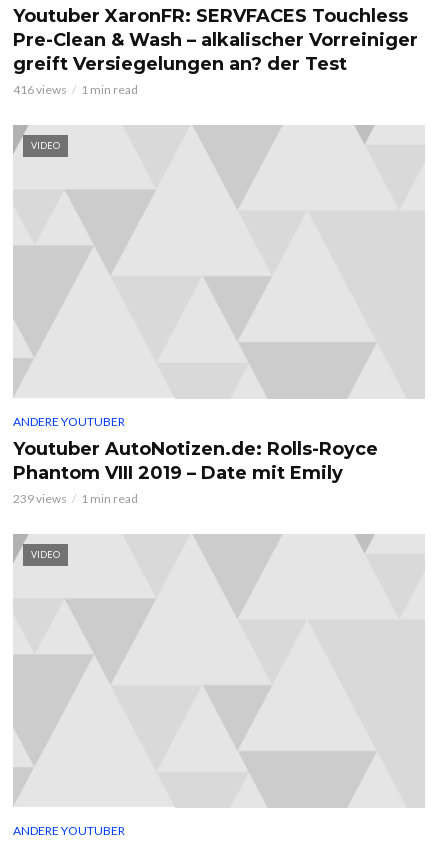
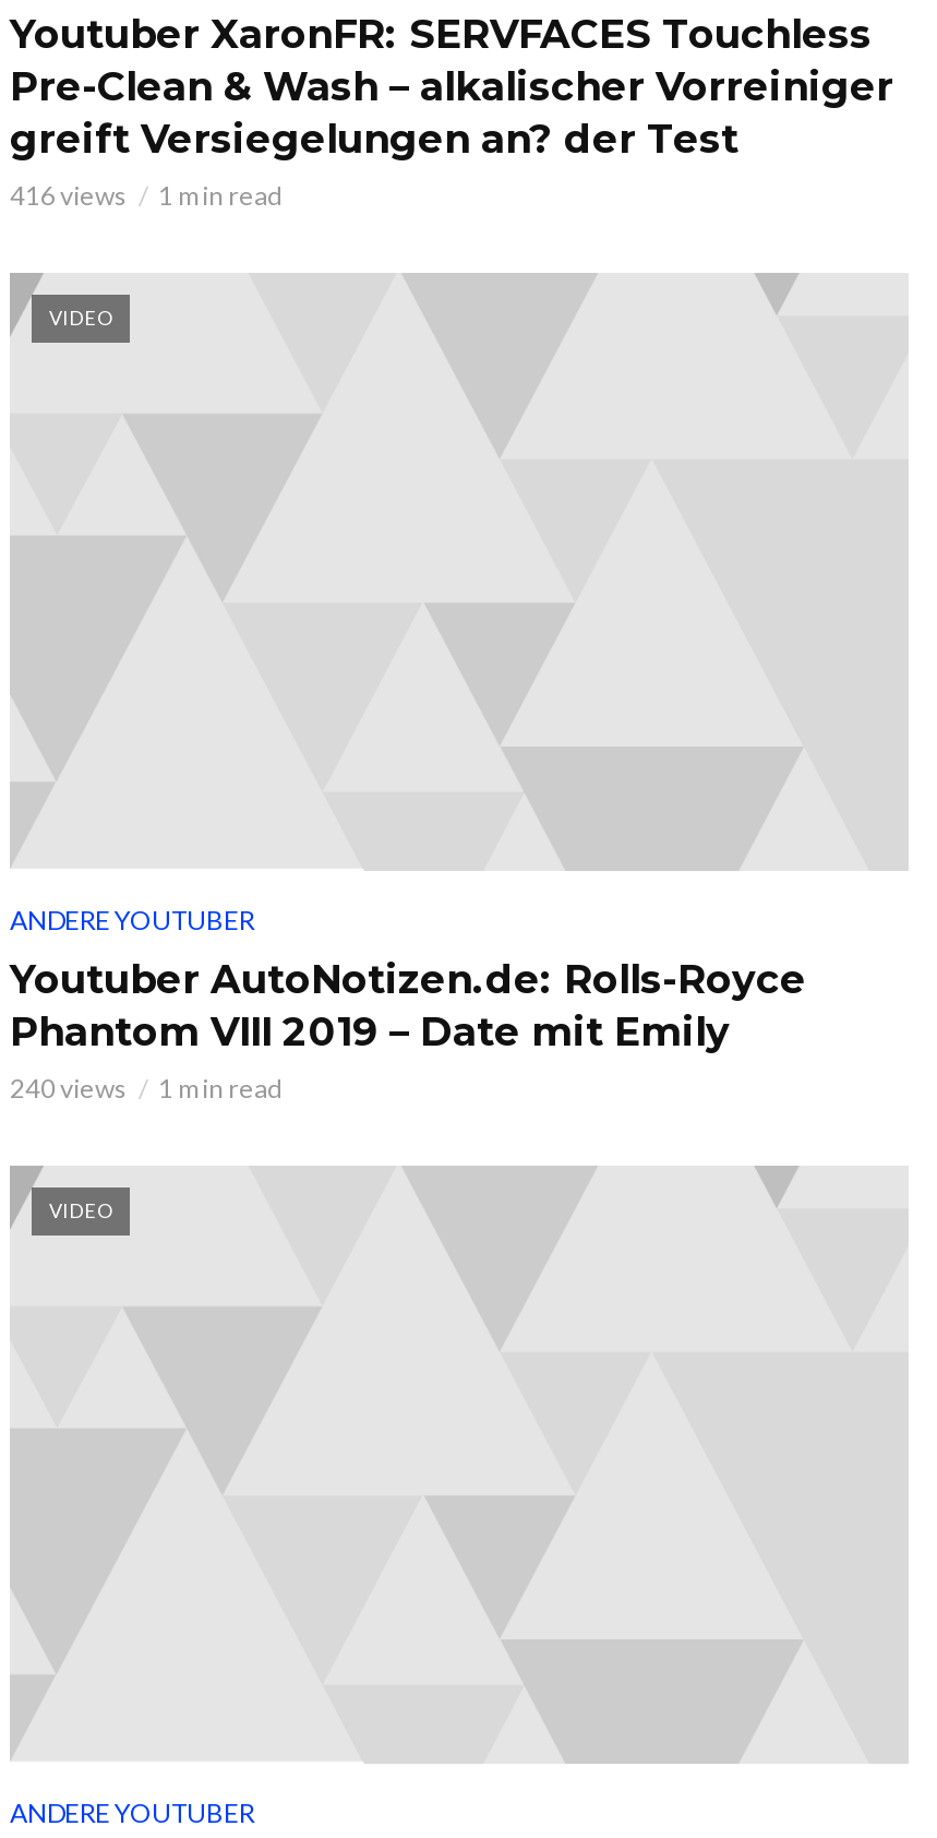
- 239 views 1 min read
+ 240 views 1 min read
